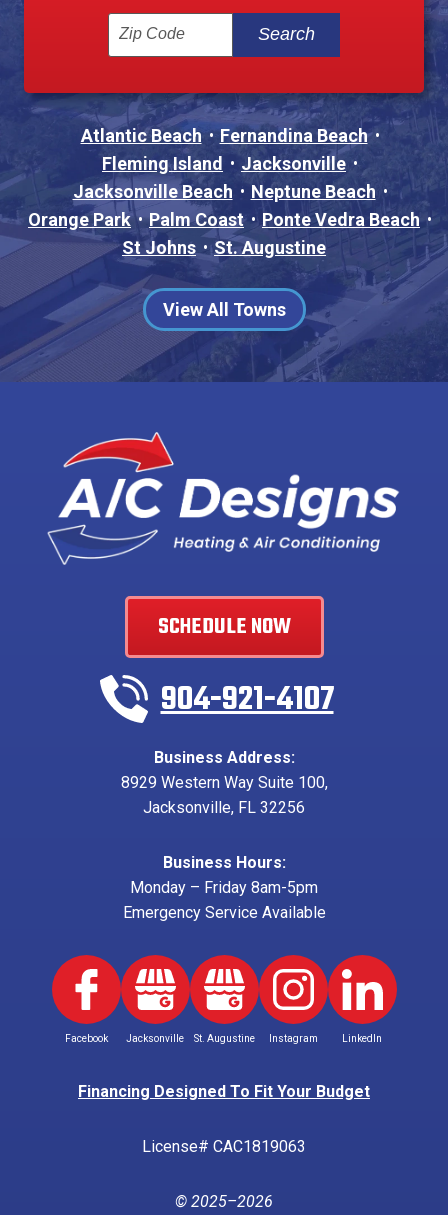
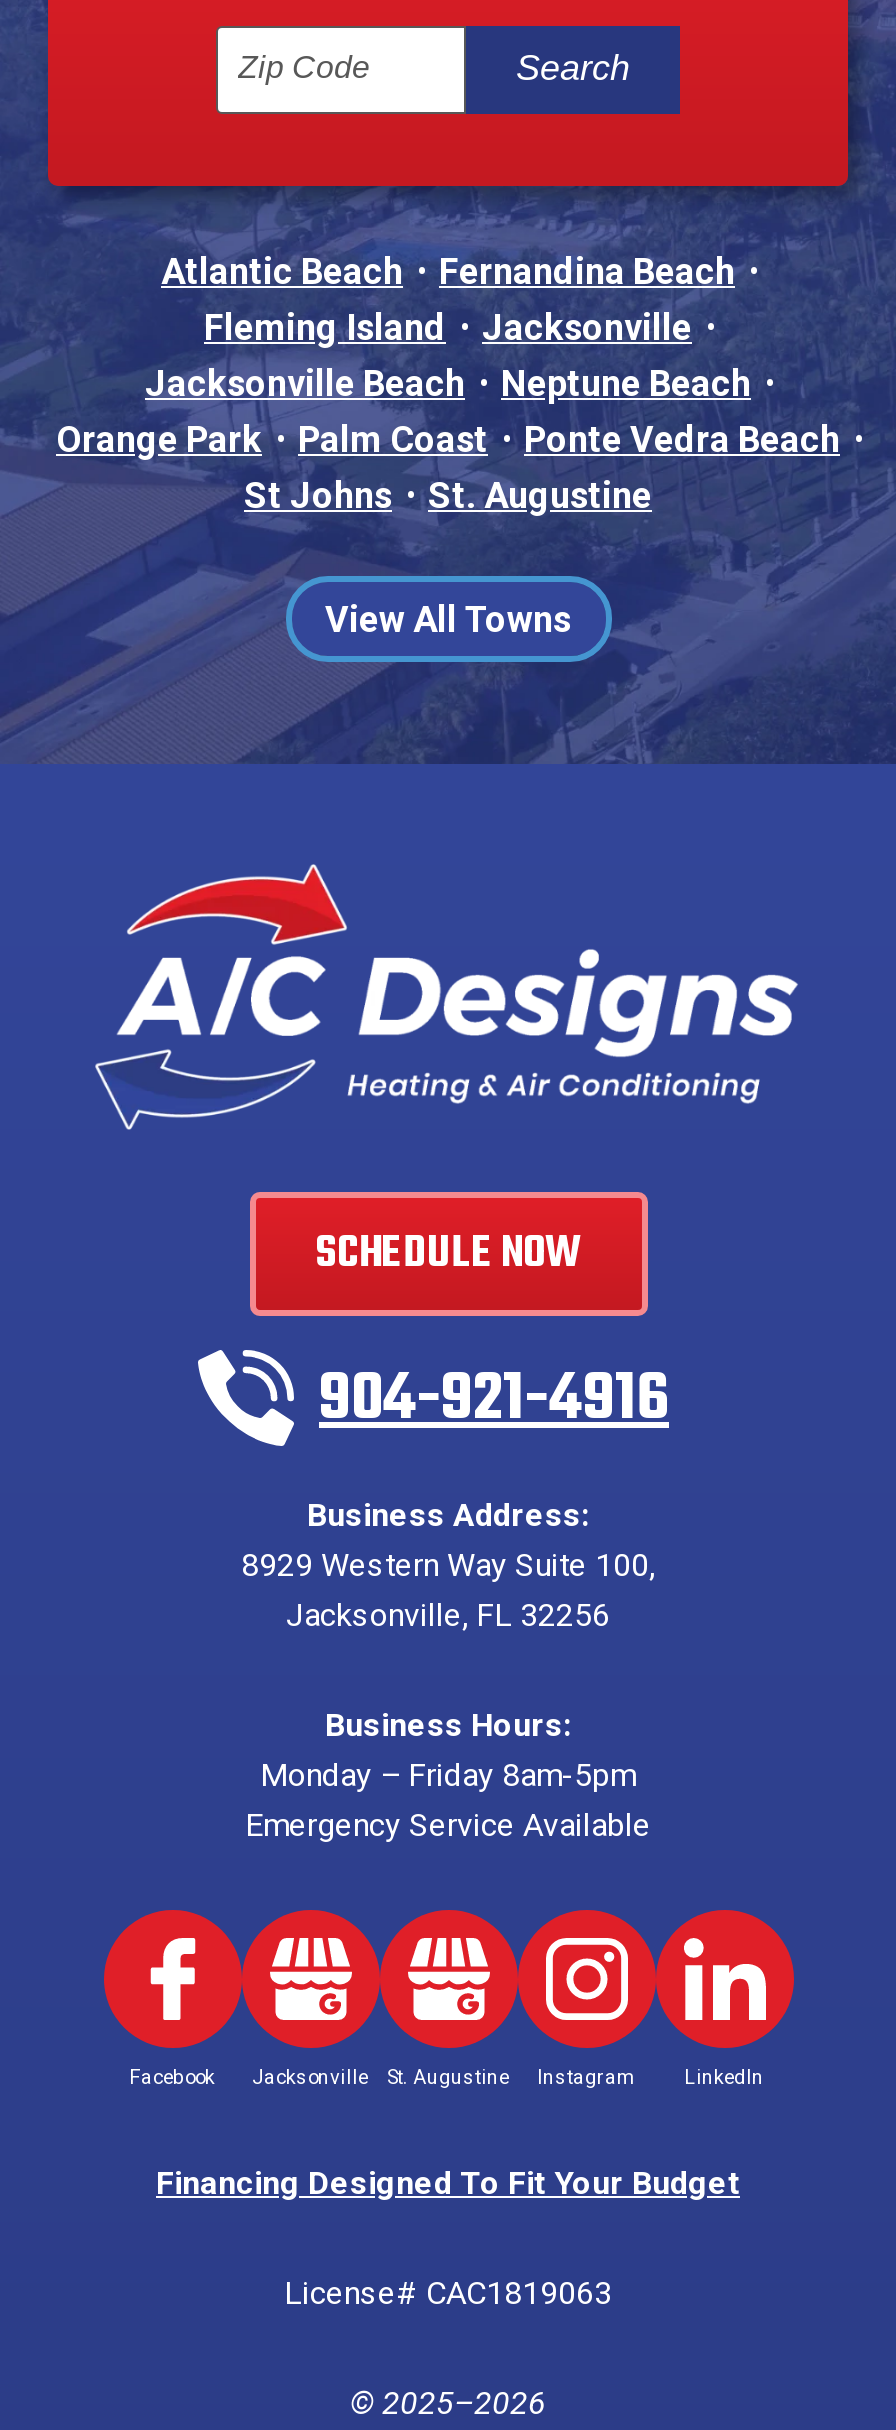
- 904-921-4107
+ 904-921-4916
